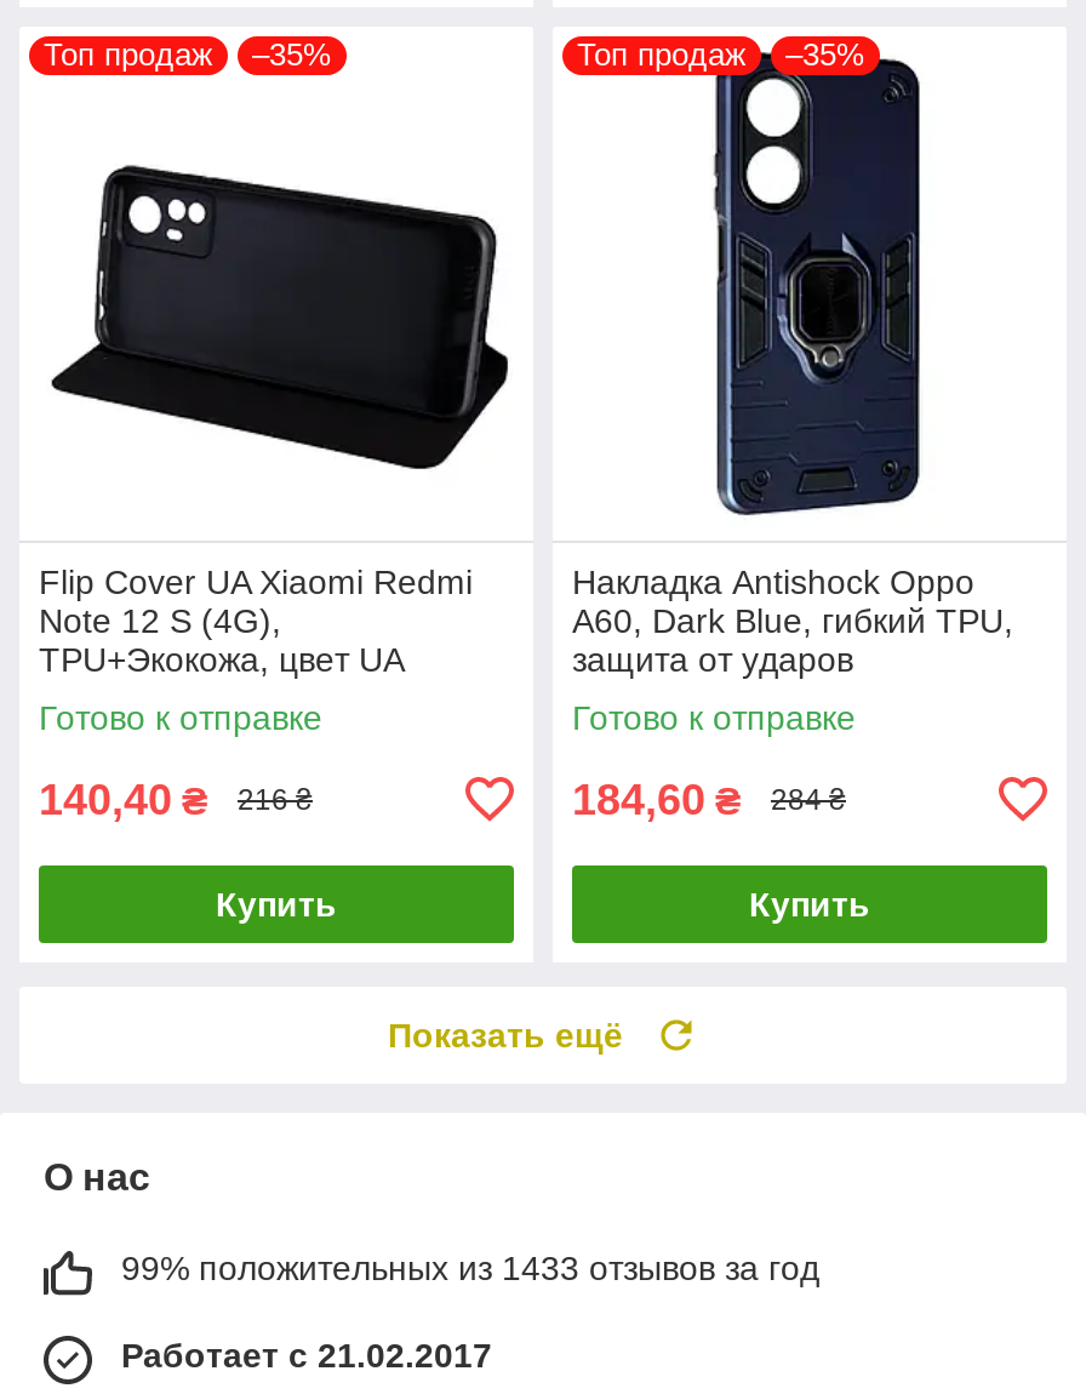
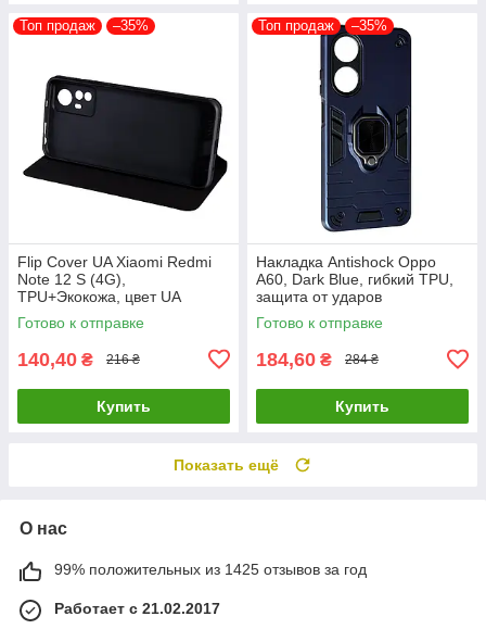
- 99% положительных из 1433 отзывов за год
+ 99% положительных из 1425 отзывов за год
